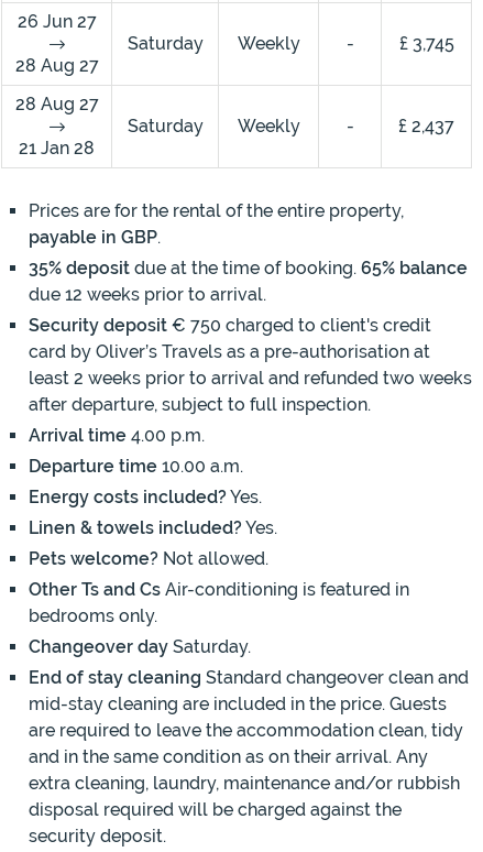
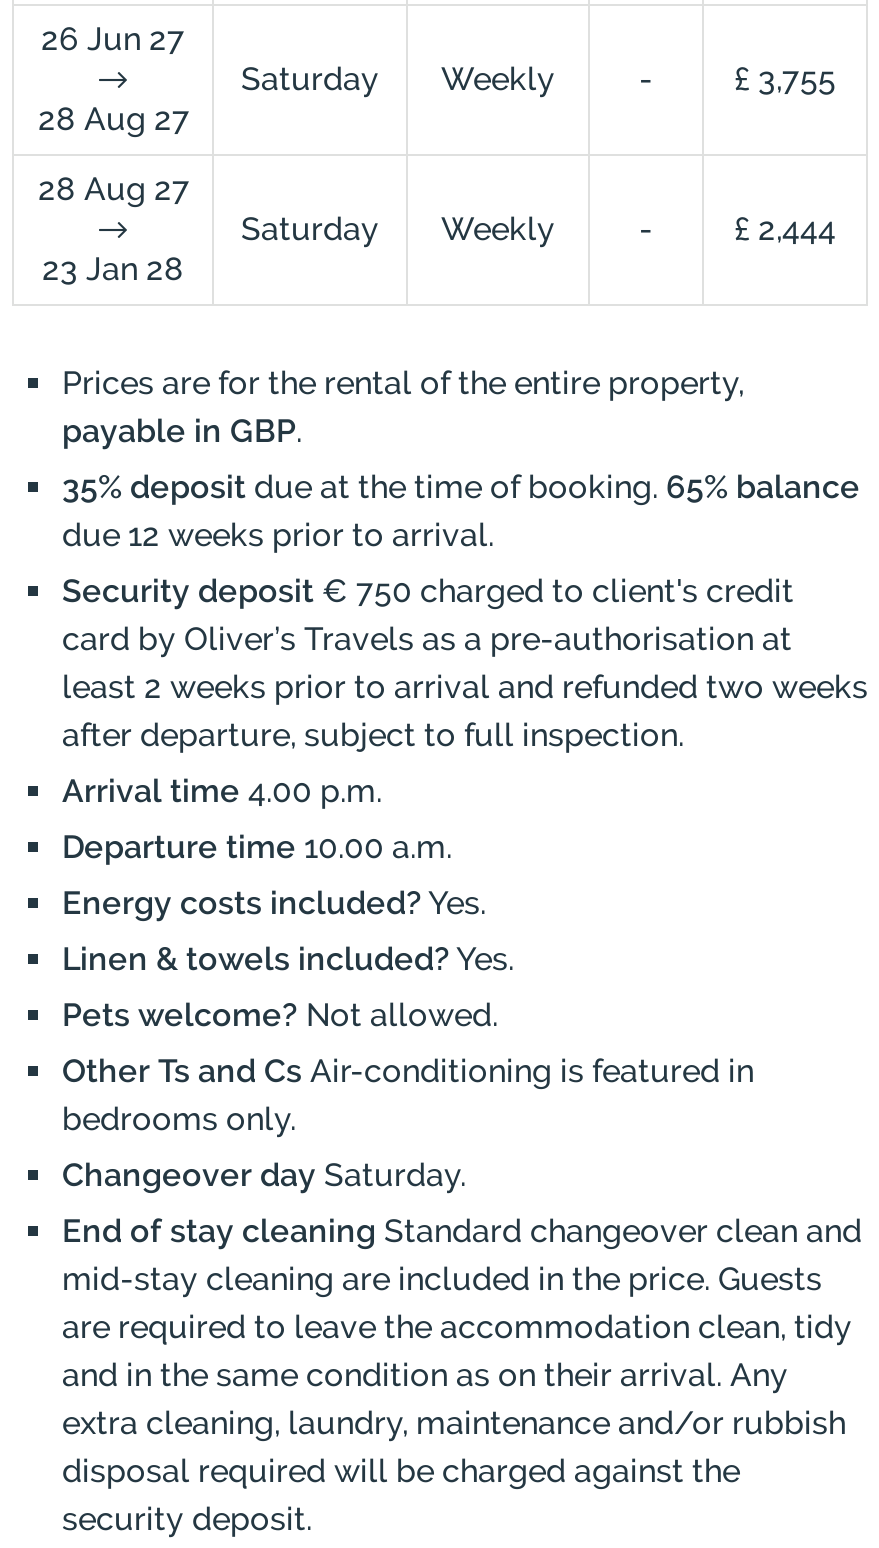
- £ 3,745
+ £ 3,755

- £ 2,437
+ £ 2,444

- 21 Jan 28
+ 23 Jan 28
